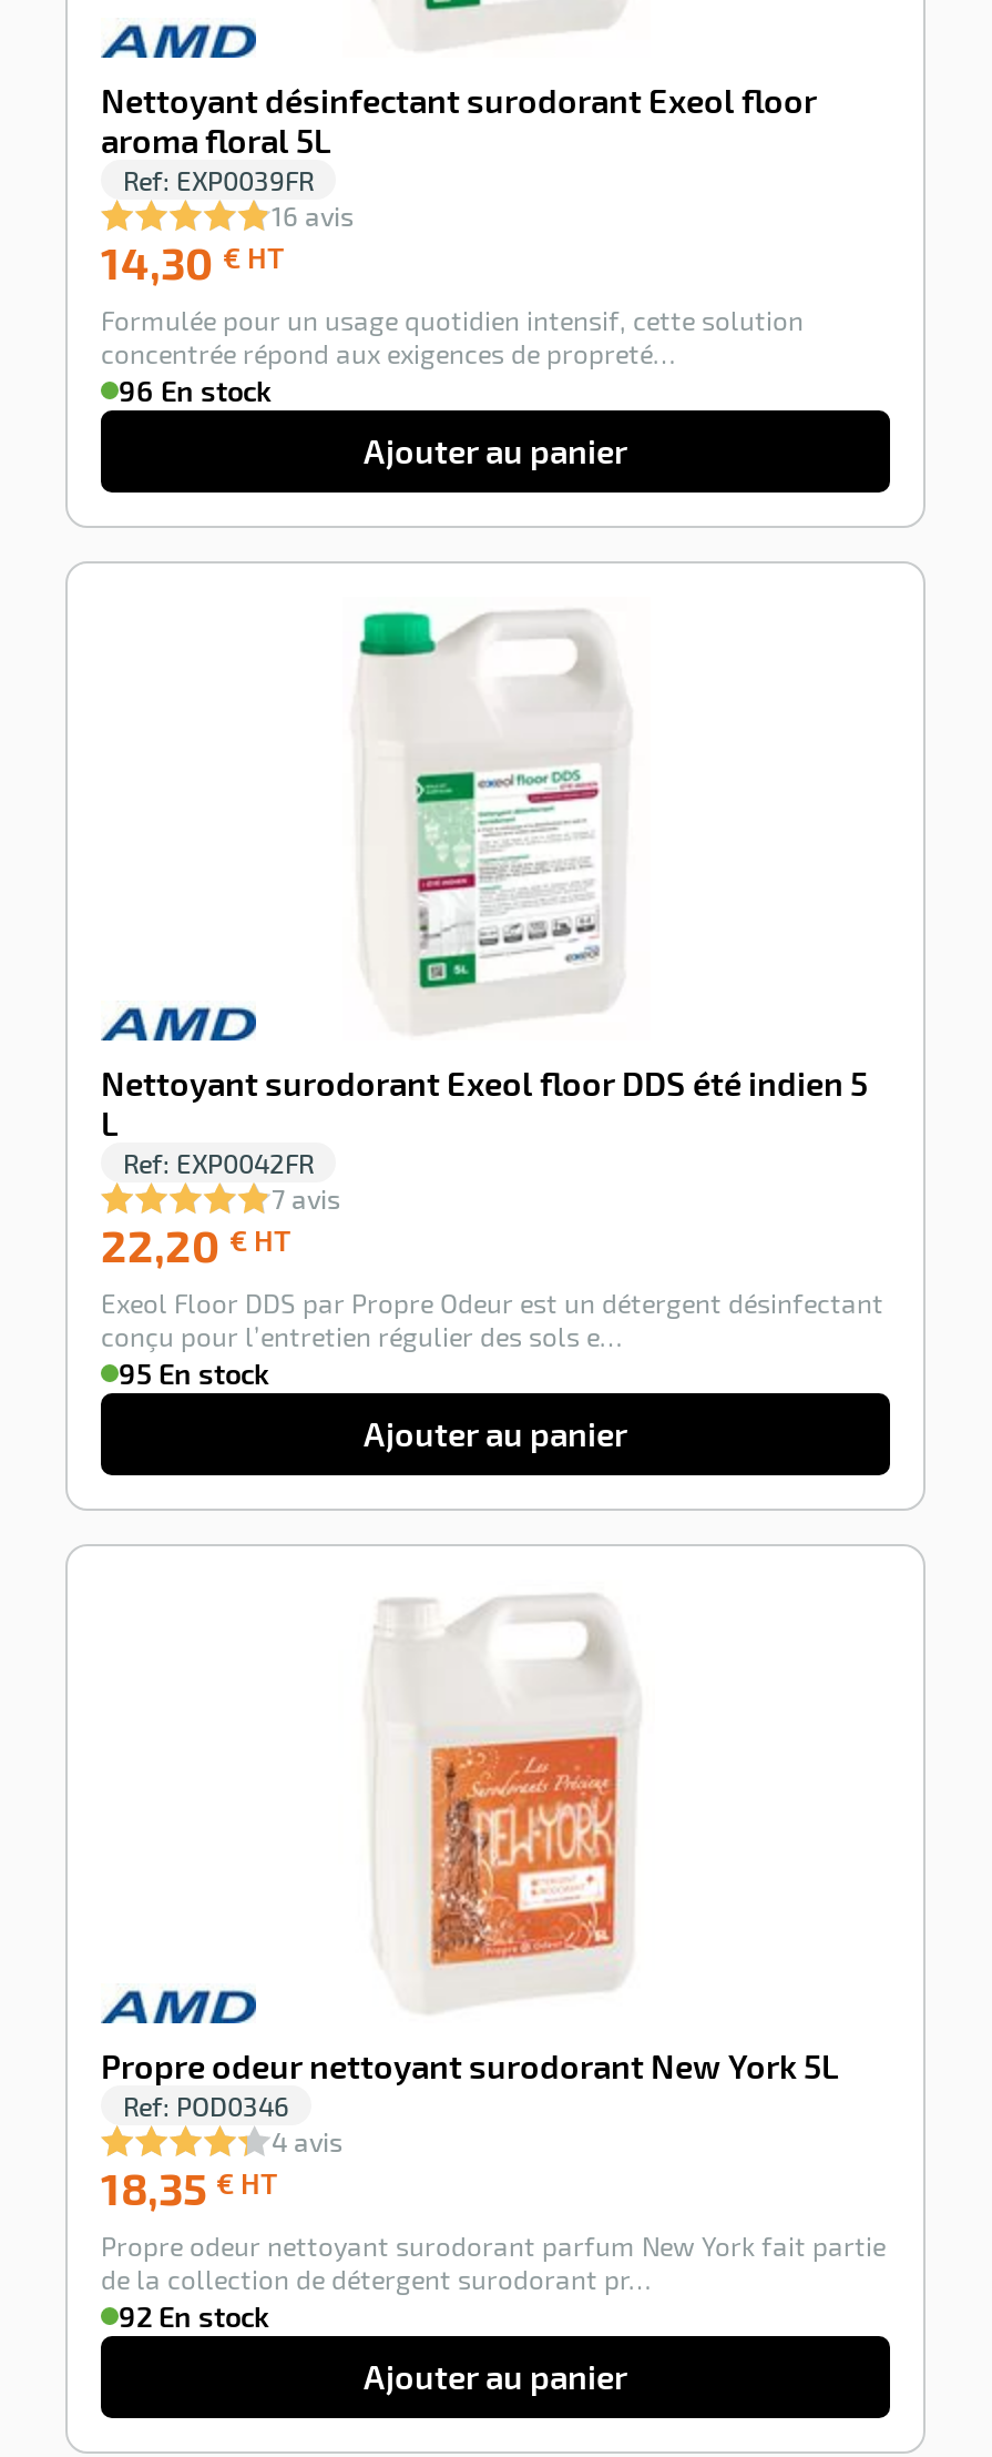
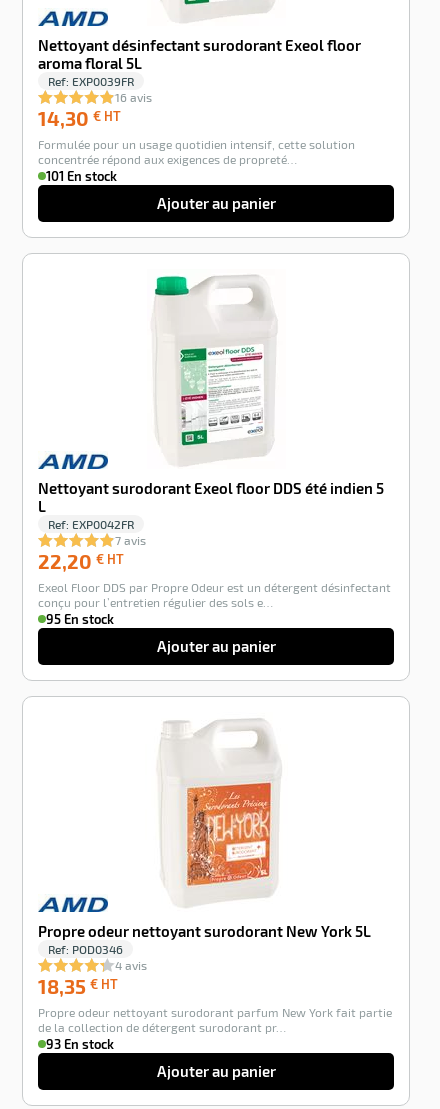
- 96 En stock
+ 101 En stock

- 92 En stock
+ 93 En stock
